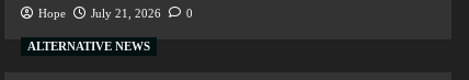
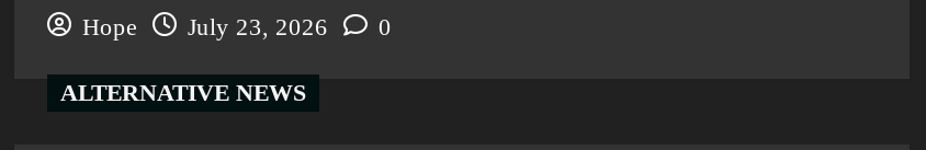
- Hope July 21, 2026 0
+ Hope July 23, 2026 0
